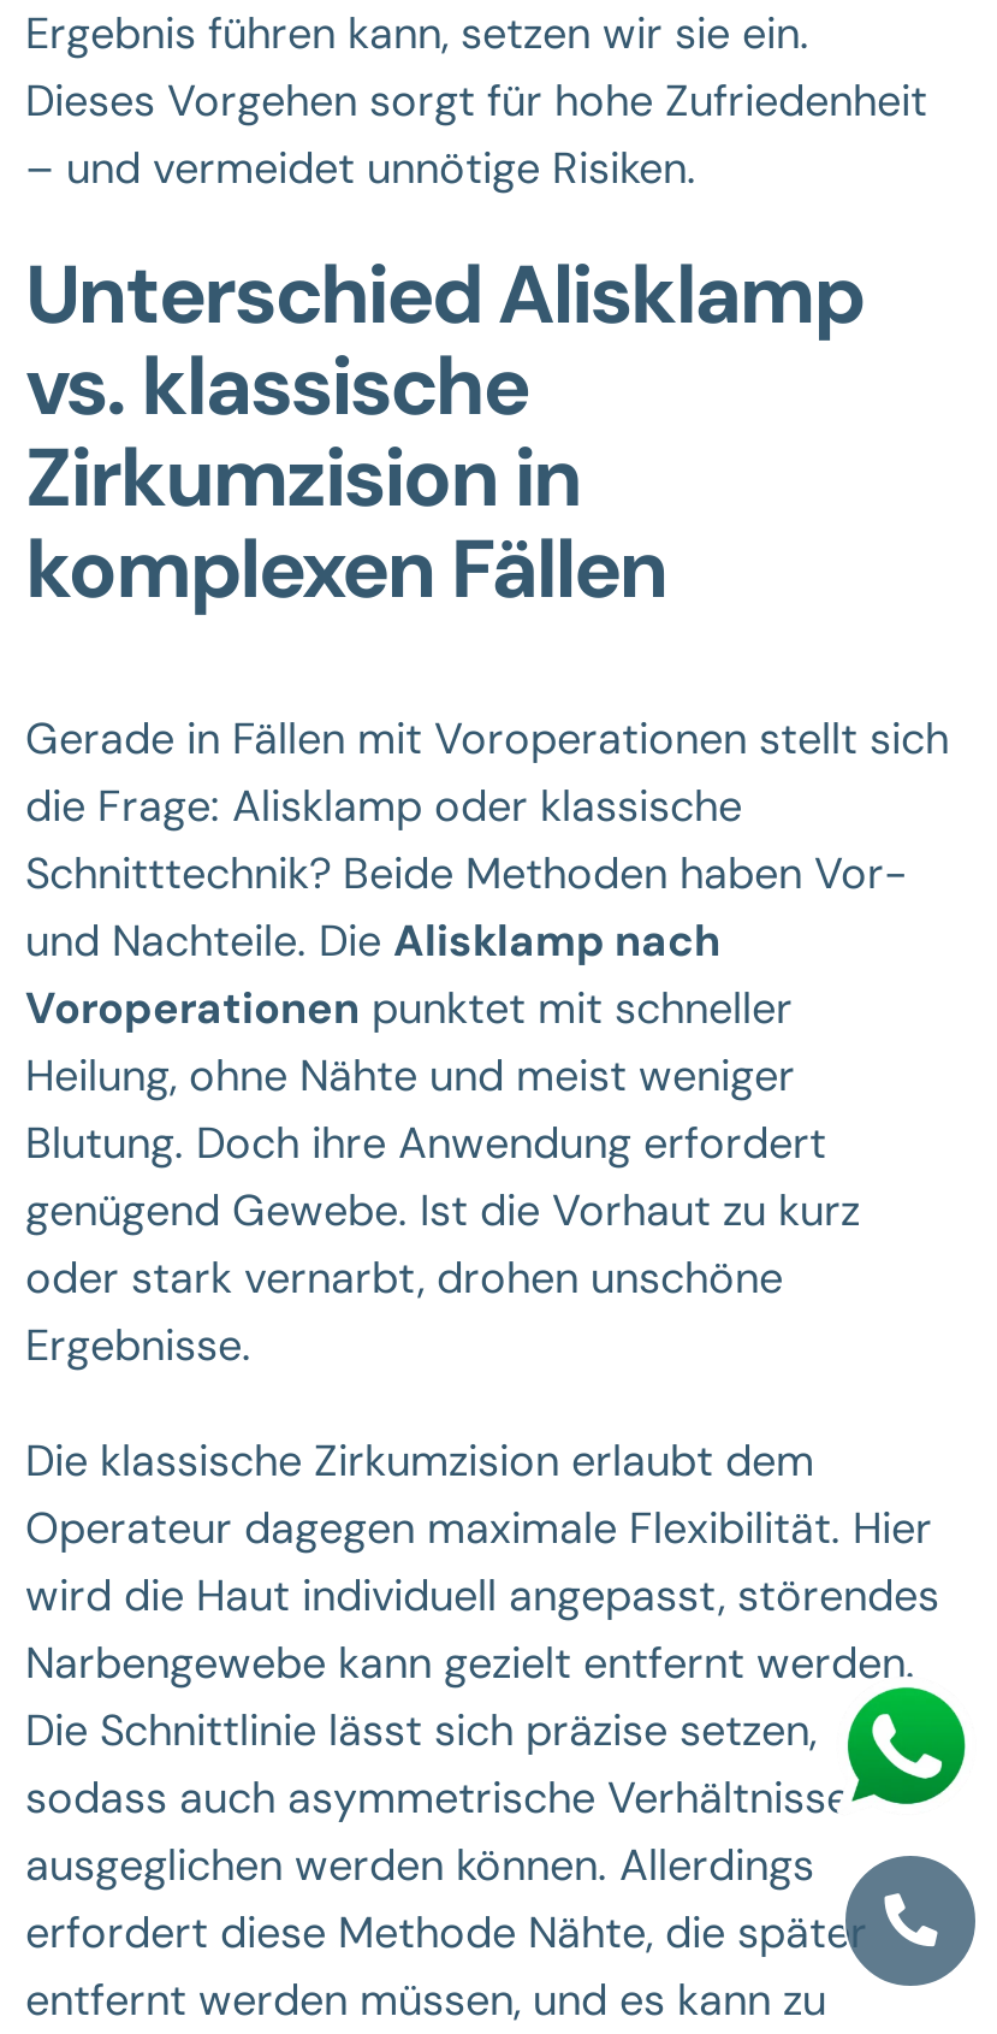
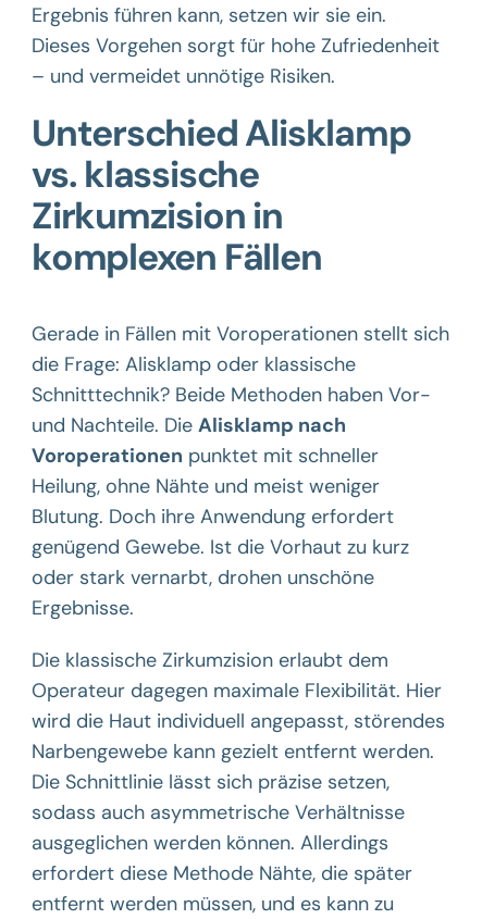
- [image]

- [image]
